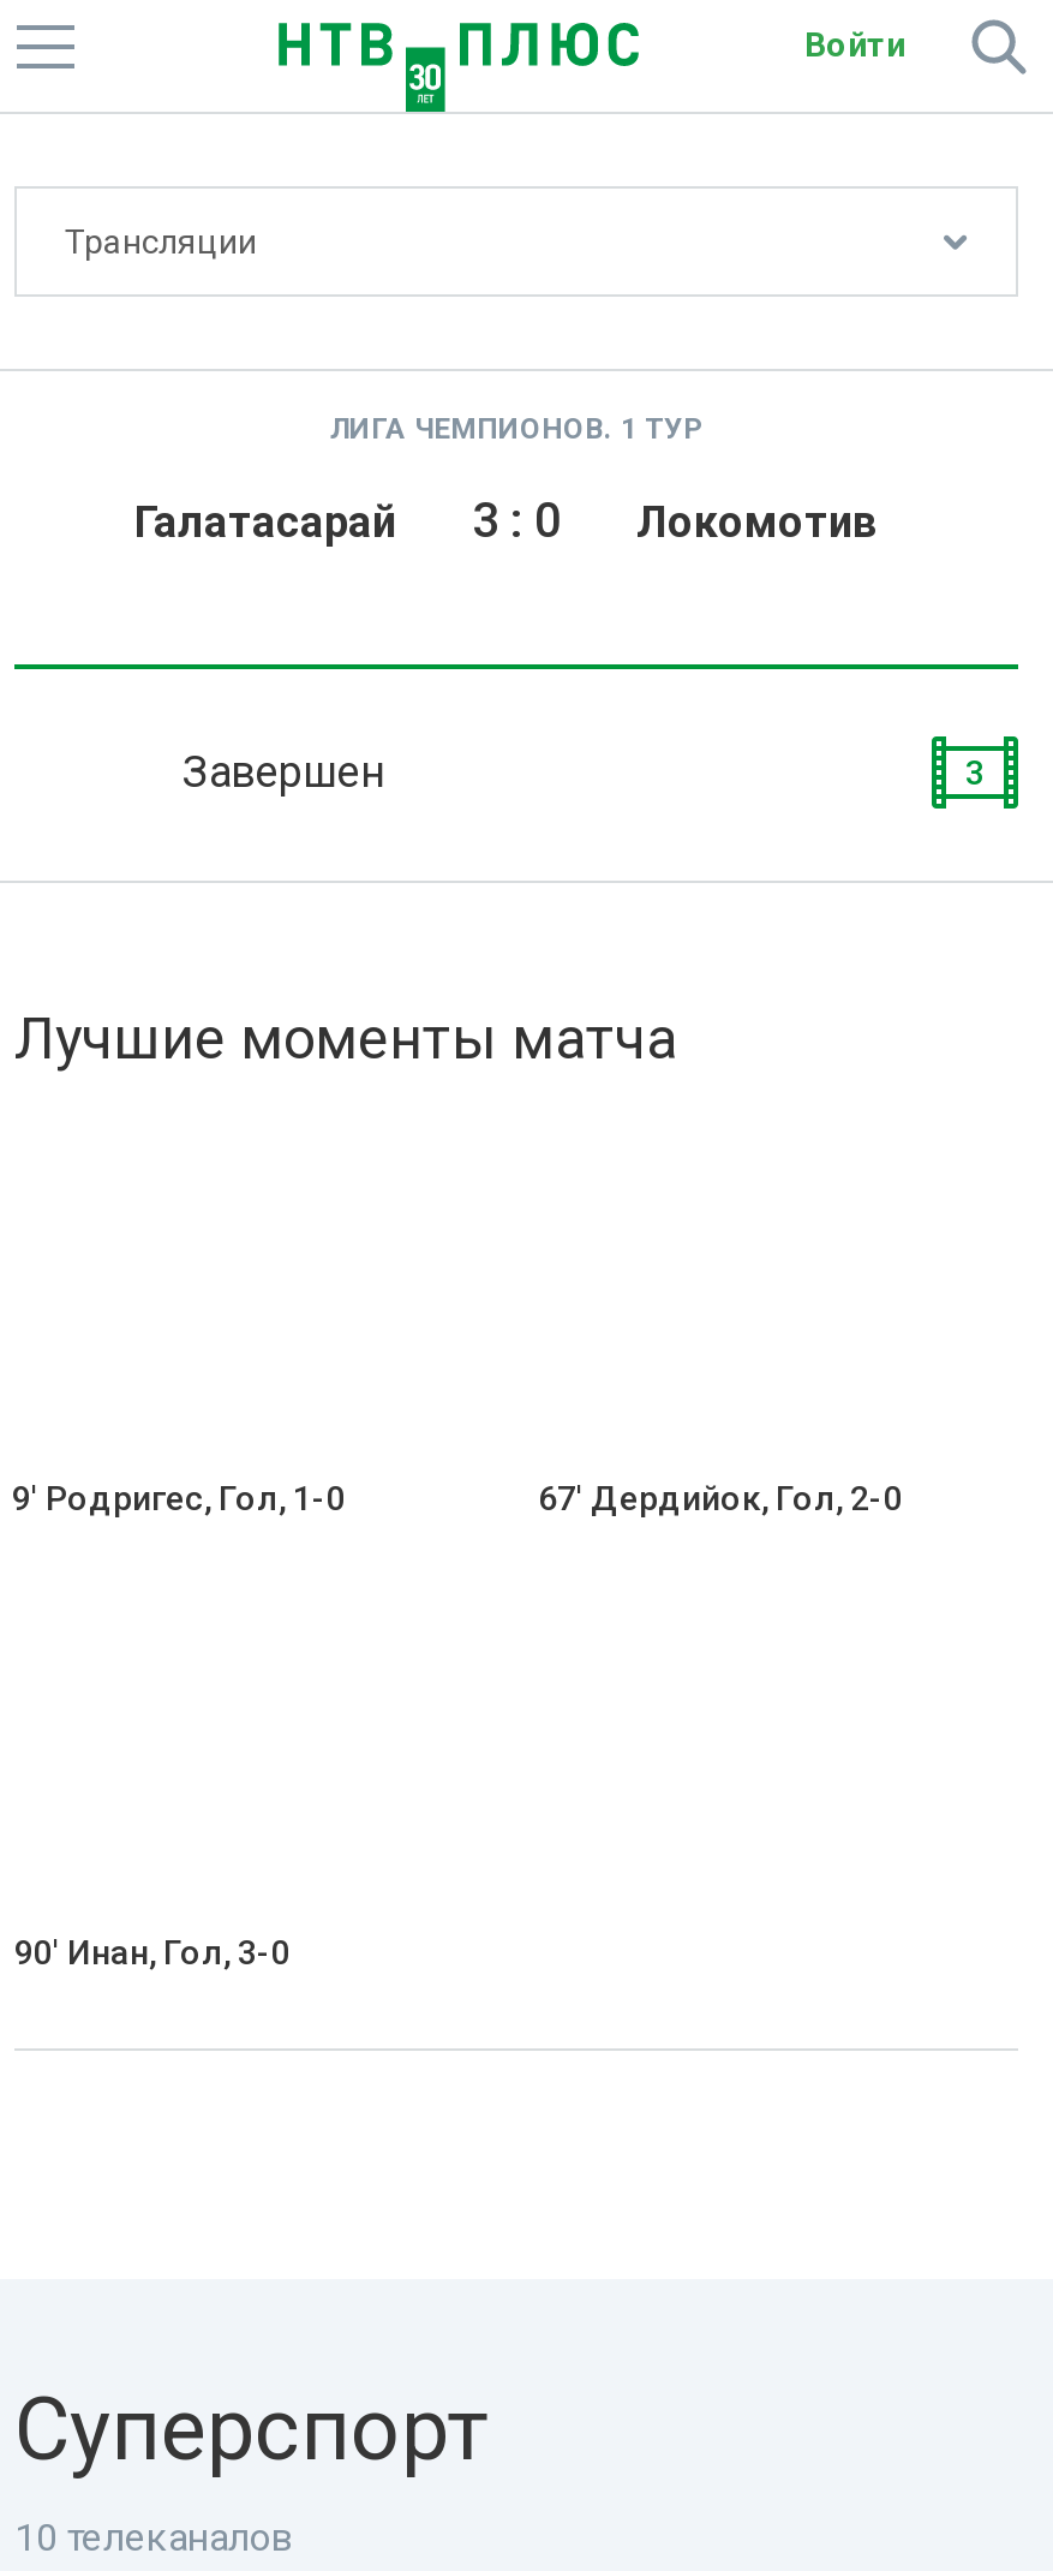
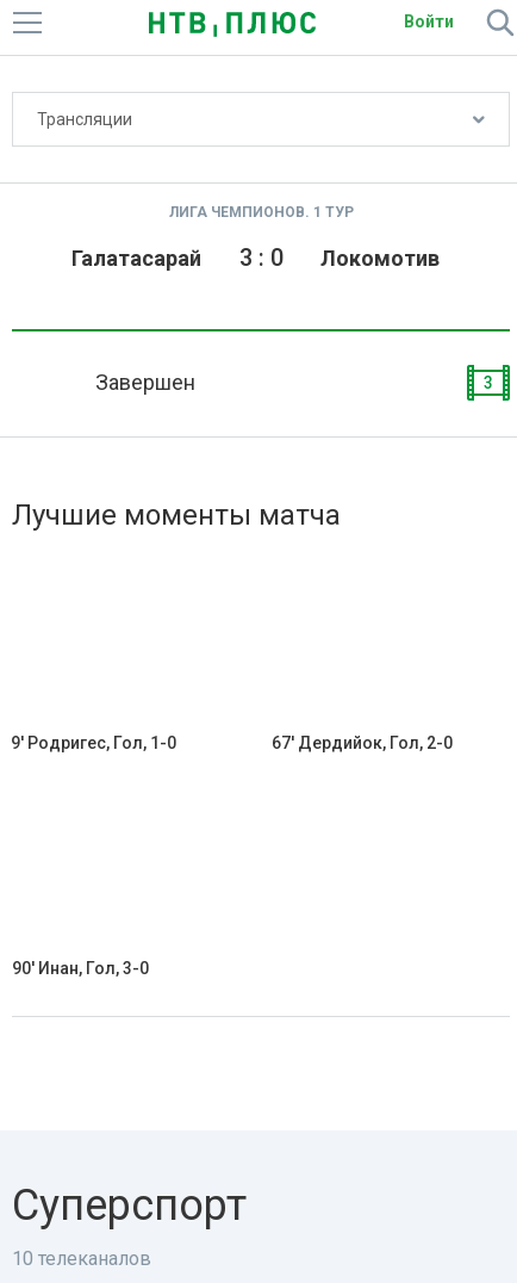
- [image]
+ [image]
